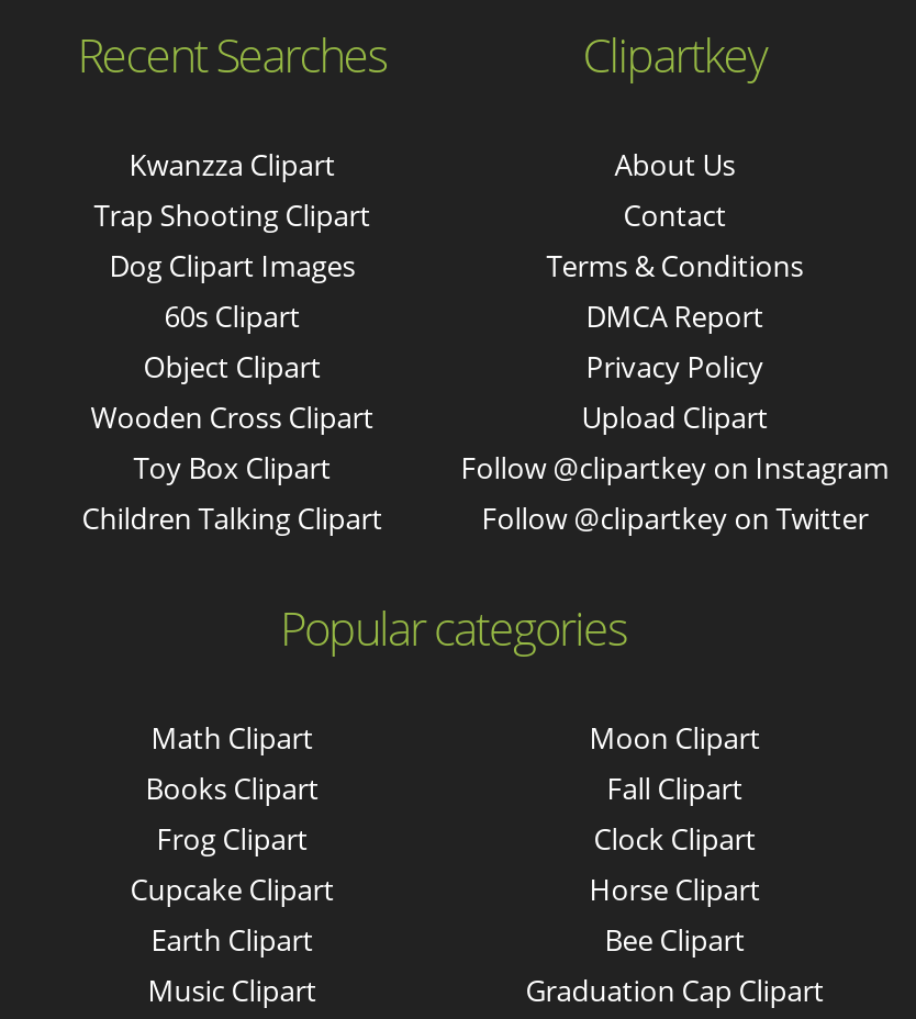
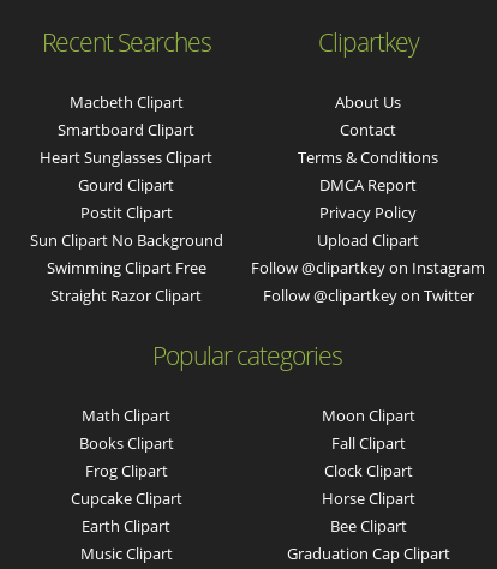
- Kwanzza Clipart
- Trap Shooting Clipart
- Dog Clipart Images
- 60s Clipart
- Object Clipart
- Wooden Cross Clipart
- Toy Box Clipart
- Children Talking Clipart
+ Macbeth Clipart
+ Smartboard Clipart
+ Heart Sunglasses Clipart
+ Gourd Clipart
+ Postit Clipart
+ Sun Clipart No Background
+ Swimming Clipart Free
+ Straight Razor Clipart
